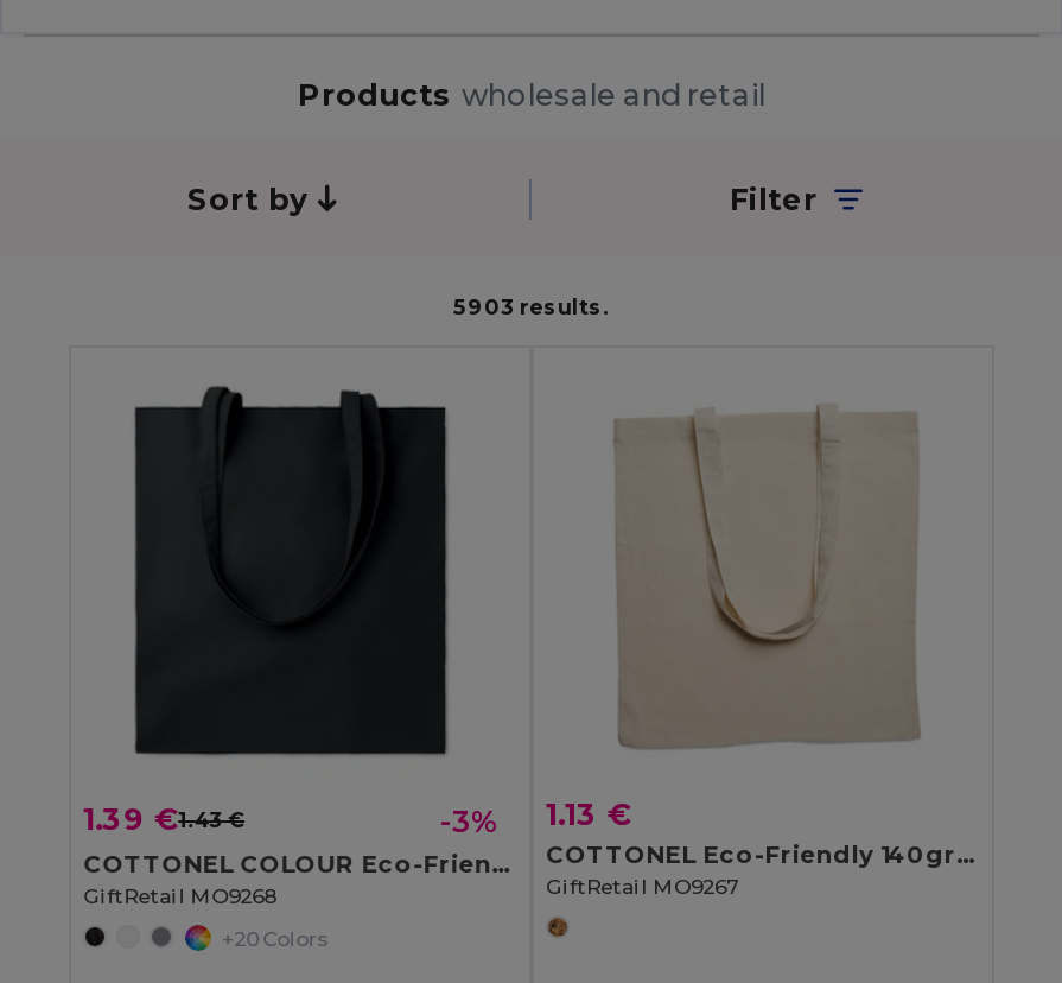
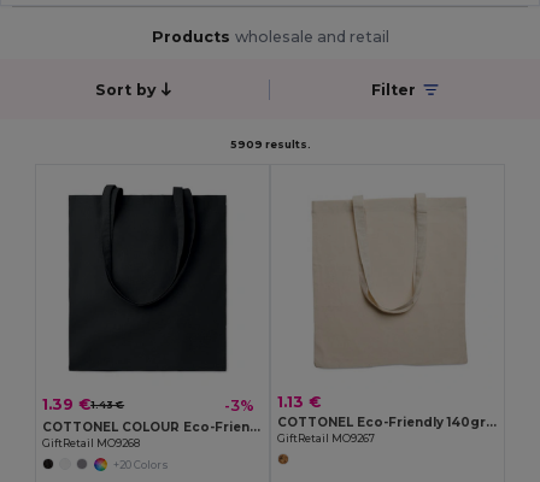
- 5903 results.
+ 5909 results.
